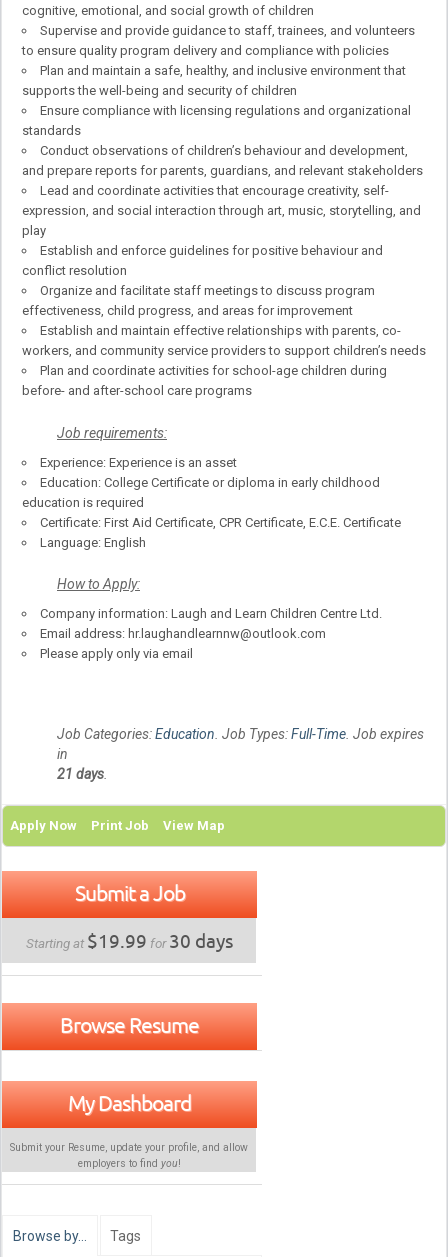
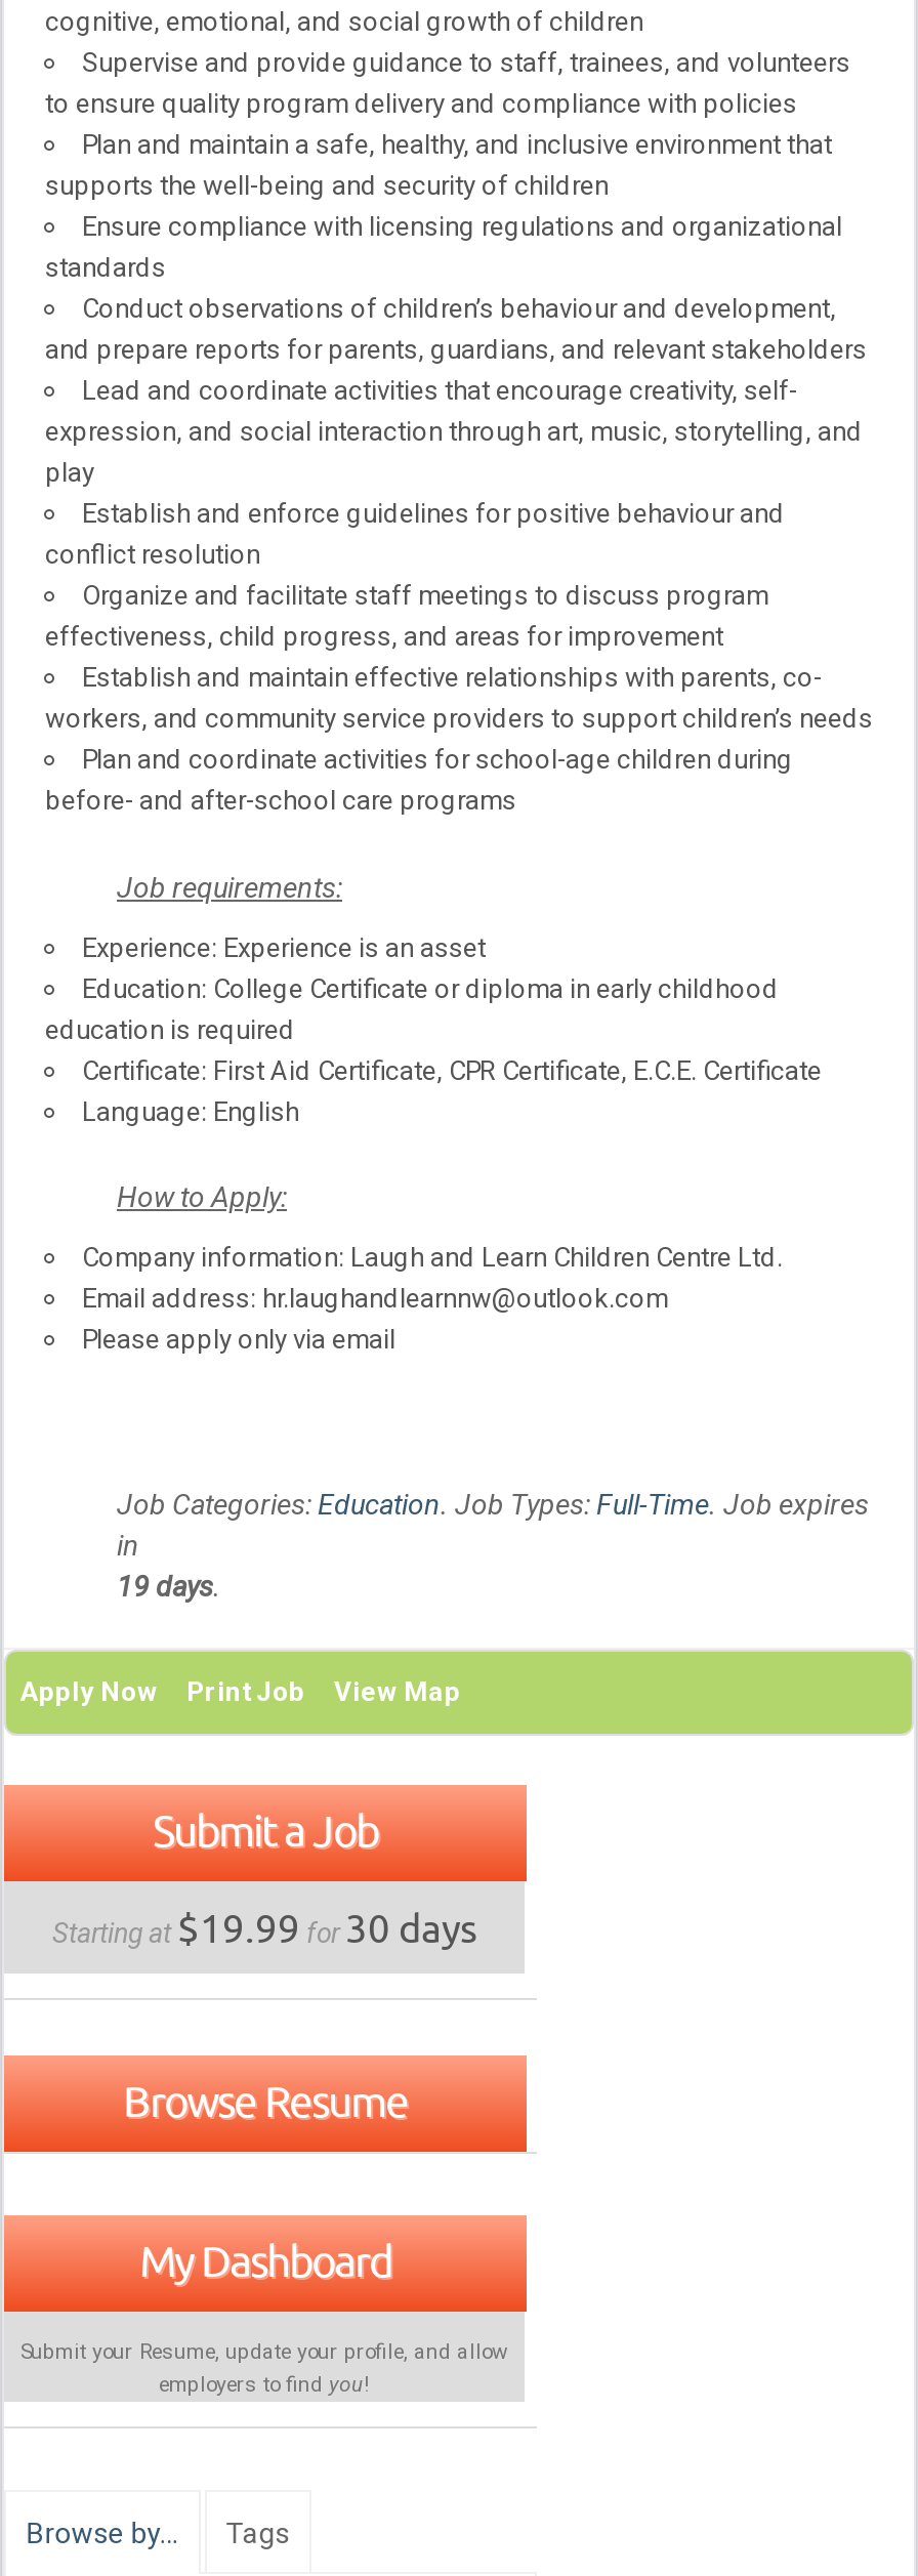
- 21 days.
+ 19 days.
